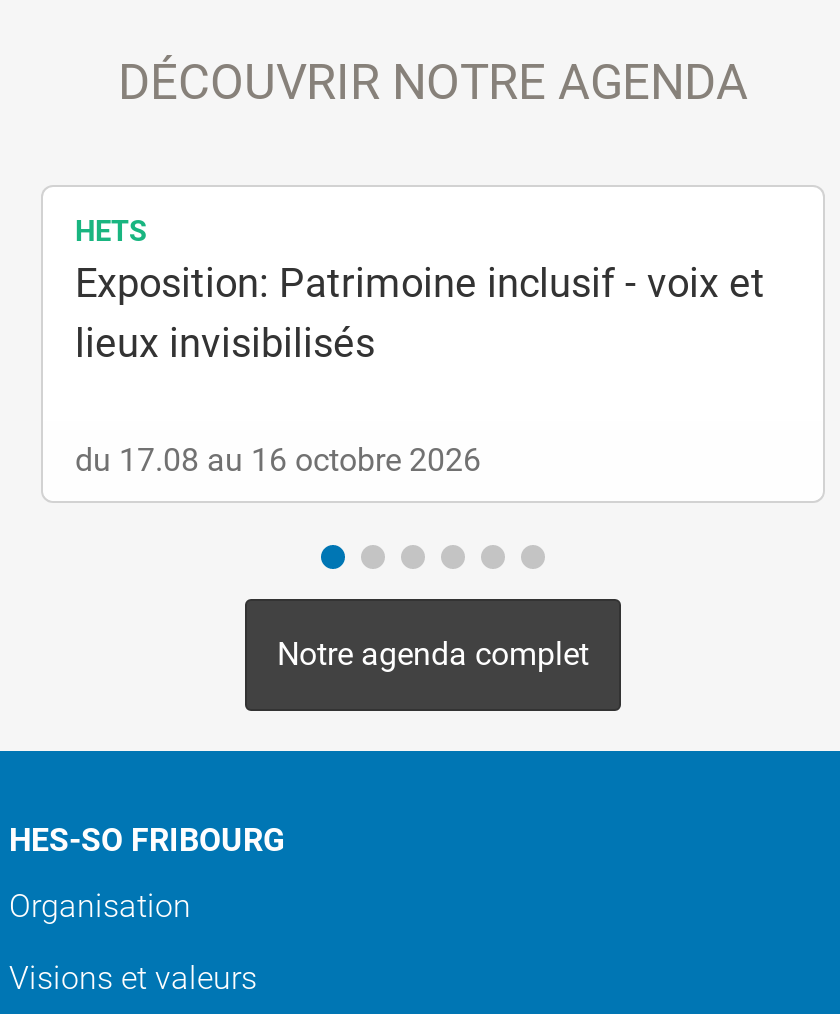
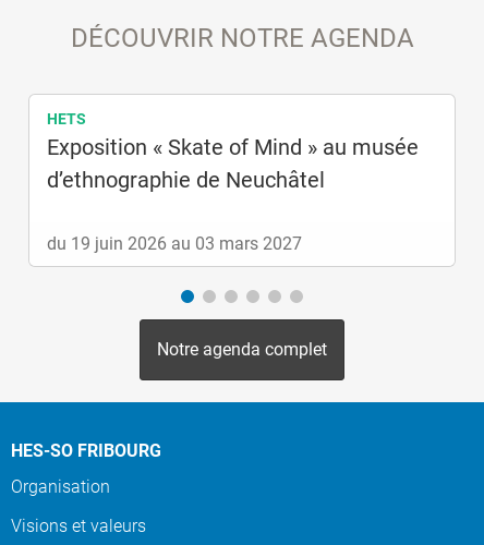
- Exposition: Patrimoine inclusif - voix et
- lieux invisibilisés
+ Exposition « Skate of Mind » au musée
+ d’ethnographie de Neuchâtel

- du 17.08 au 16 octobre 2026
+ du 19 juin 2026 au 03 mars 2027
